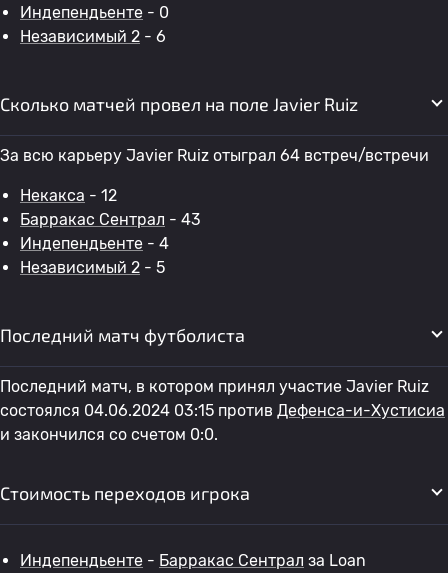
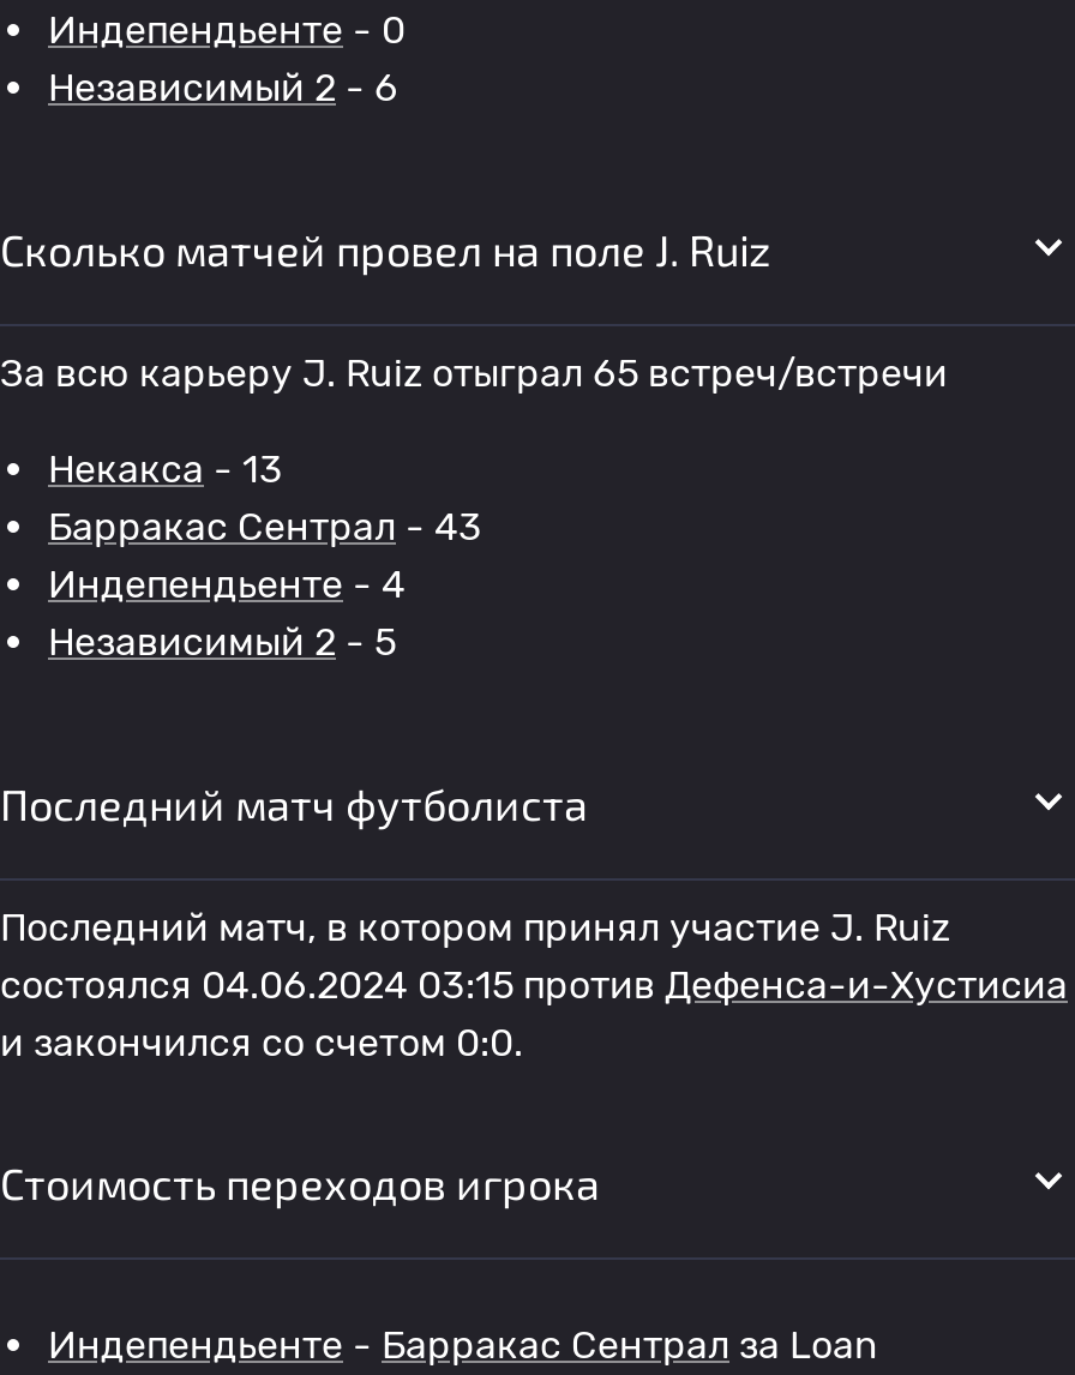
- Сколько матчей провел на поле Javier Ruiz
+ Сколько матчей провел на поле J. Ruiz

- За всю карьеру Javier Ruiz отыграл 64 встреч/встречи
+ За всю карьеру J. Ruiz отыграл 65 встреч/встречи

- Некакса - 12
+ Некакса - 13

- Последний матч, в котором принял участие Javier Ruiz
+ Последний матч, в котором принял участие J. Ruiz
